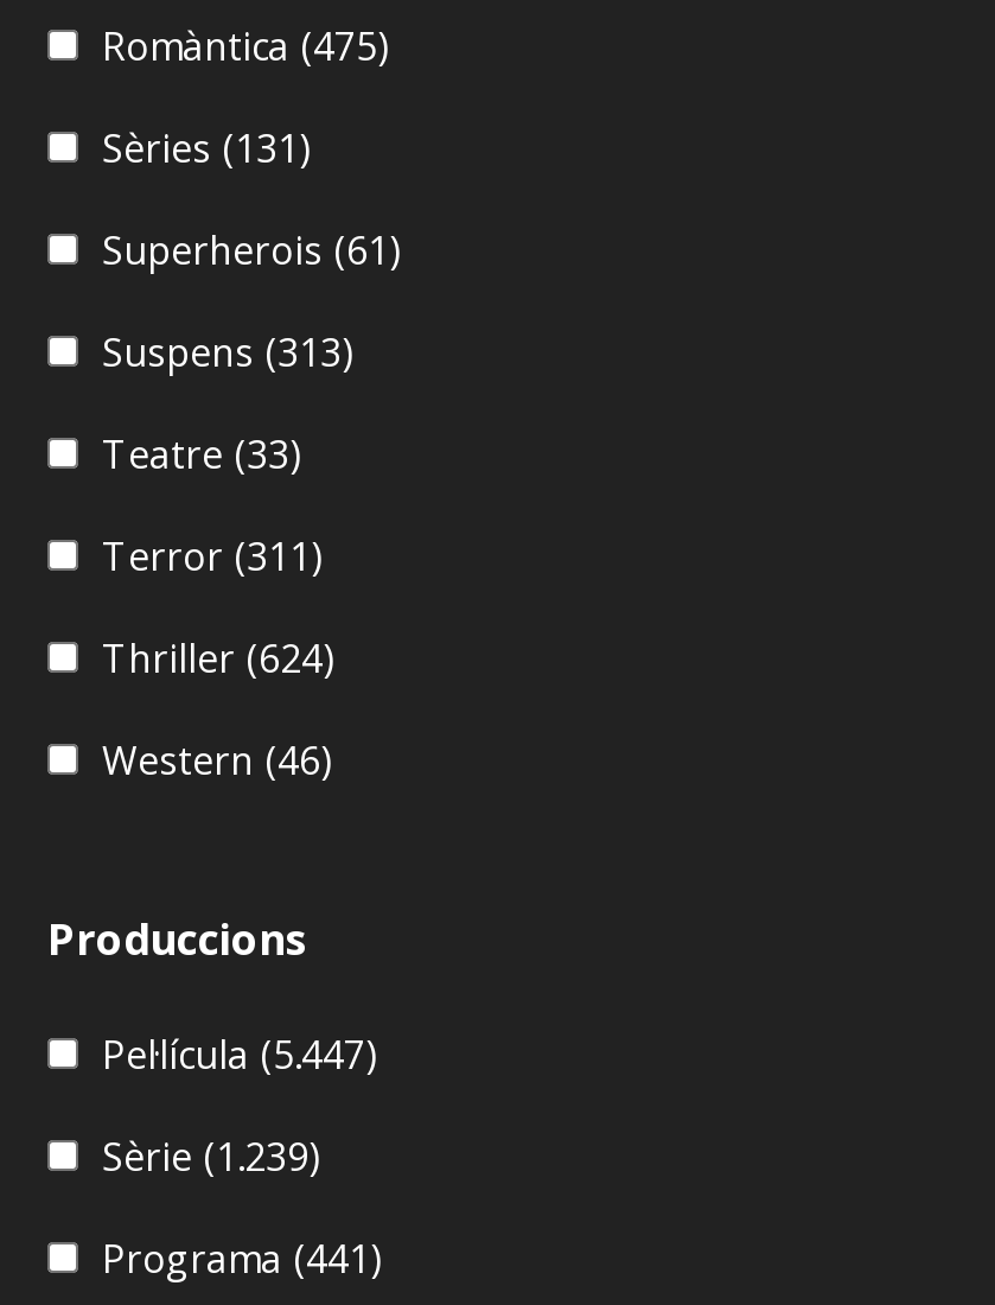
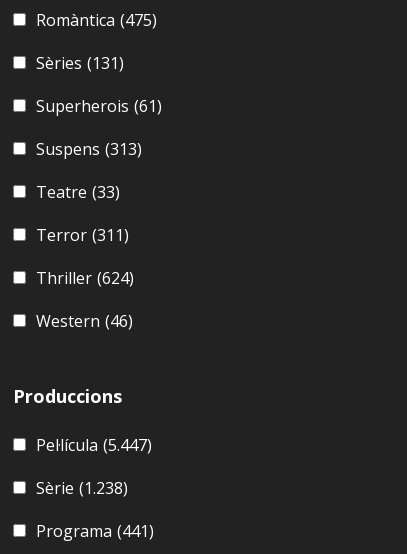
- Sèrie (1.239)
+ Sèrie (1.238)
